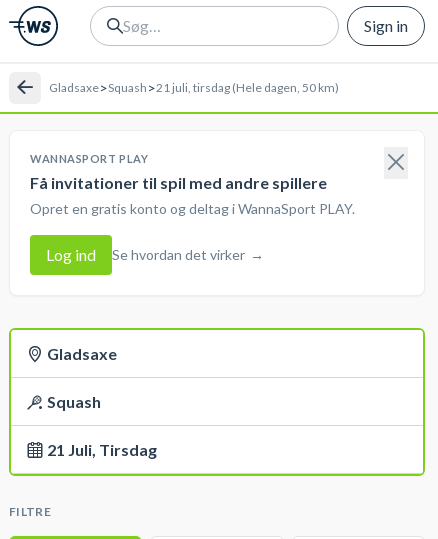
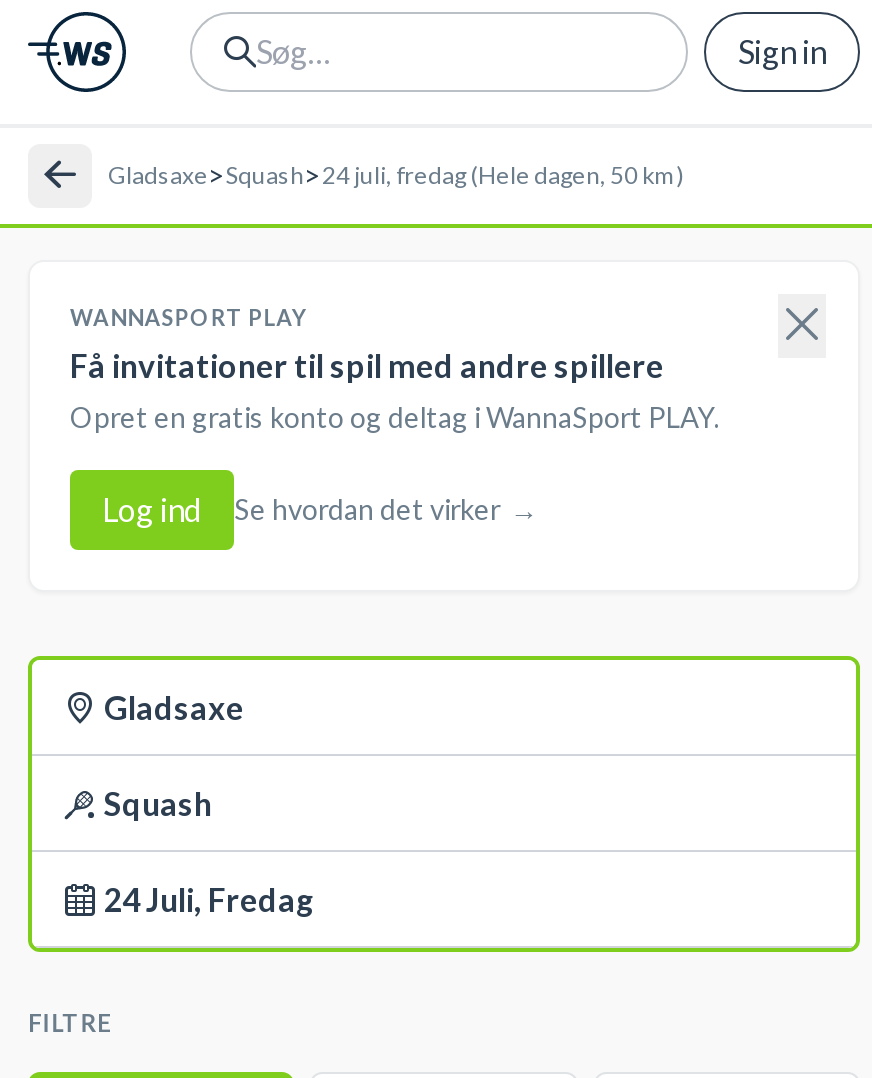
- Gladsaxe>Squash>21 juli, tirsdag (Hele dagen, 50 km)
+ Gladsaxe>Squash>24 juli, fredag (Hele dagen, 50 km)

- 21 Juli, Tirsdag
+ 24 Juli, Fredag
